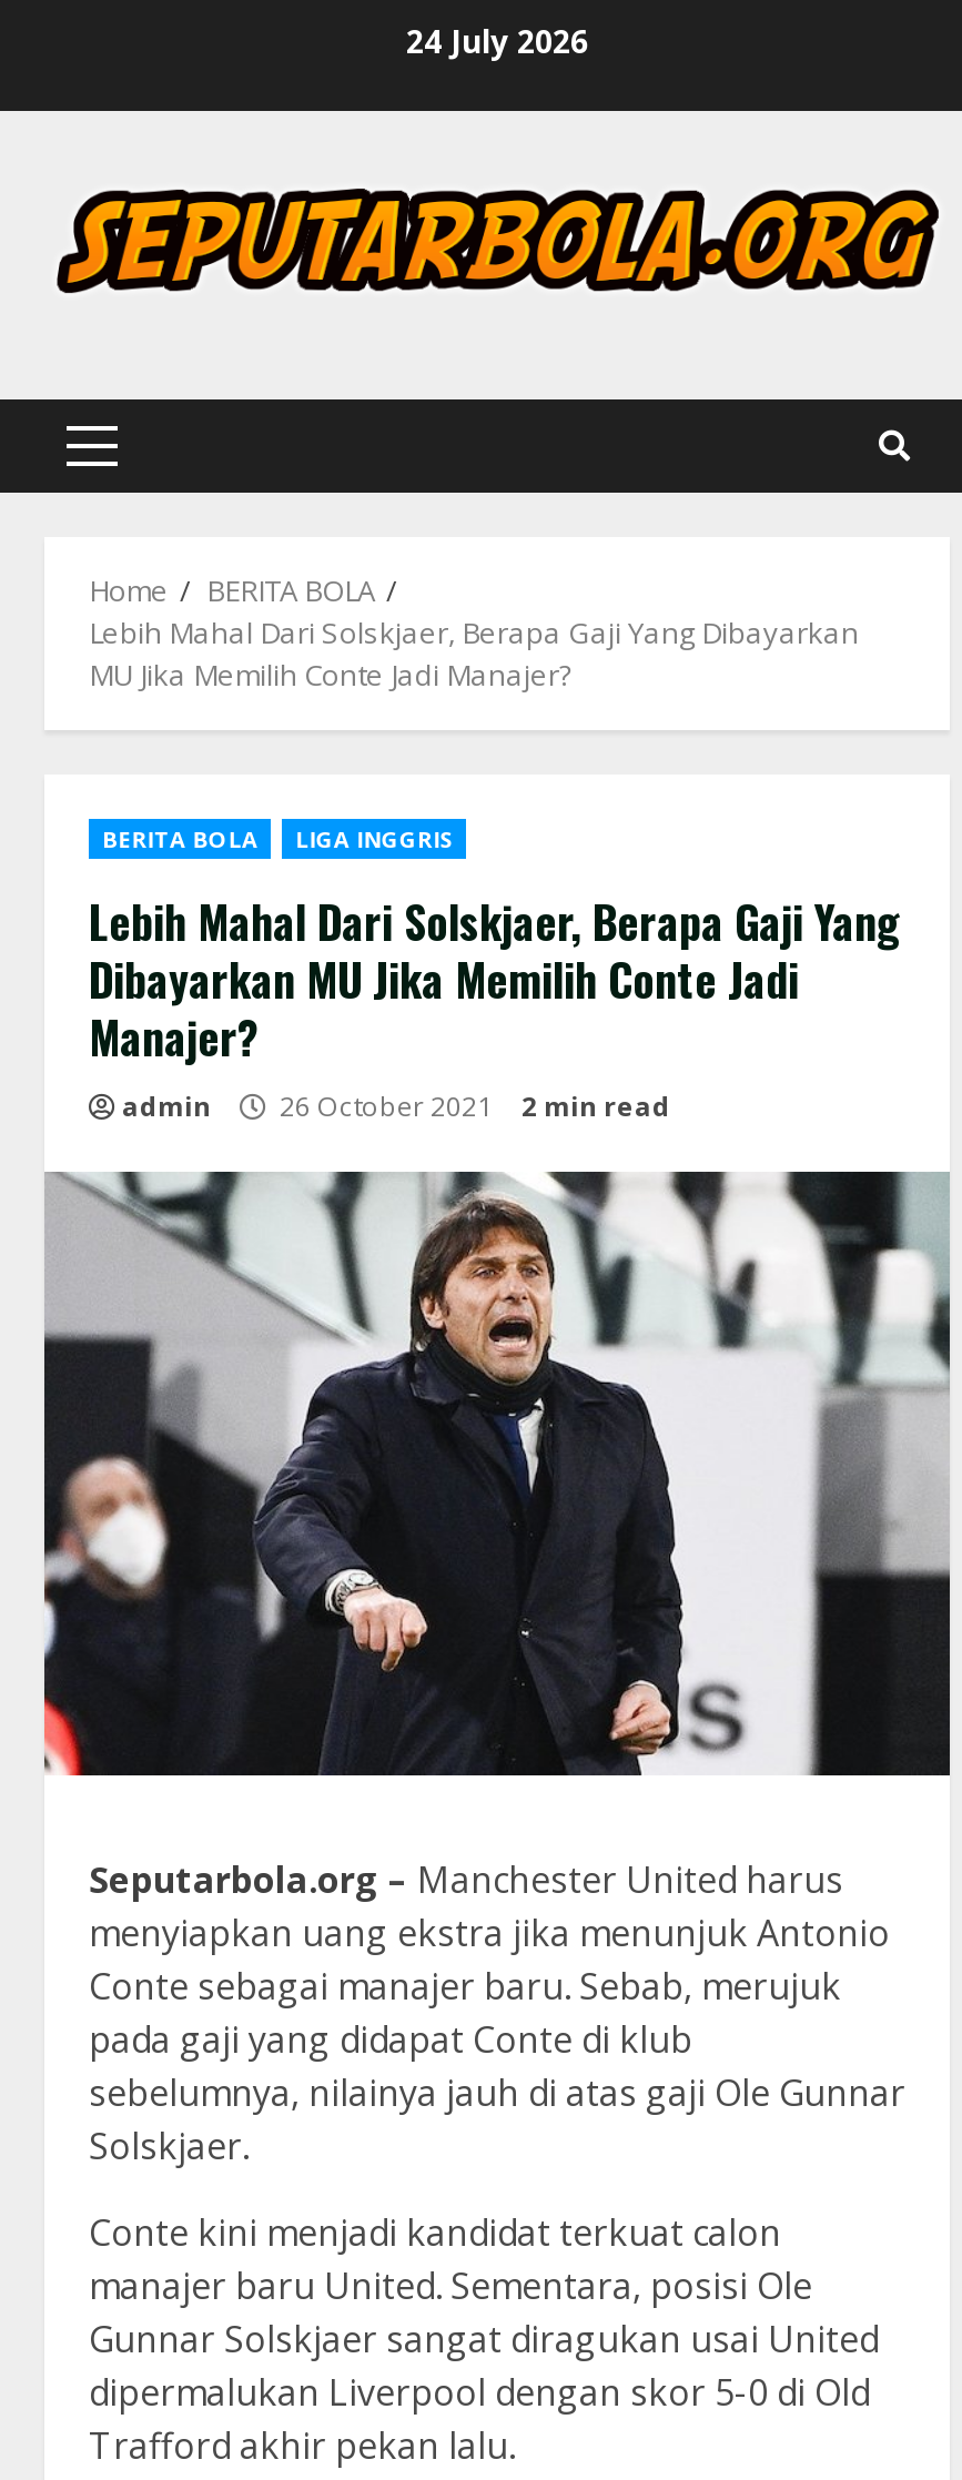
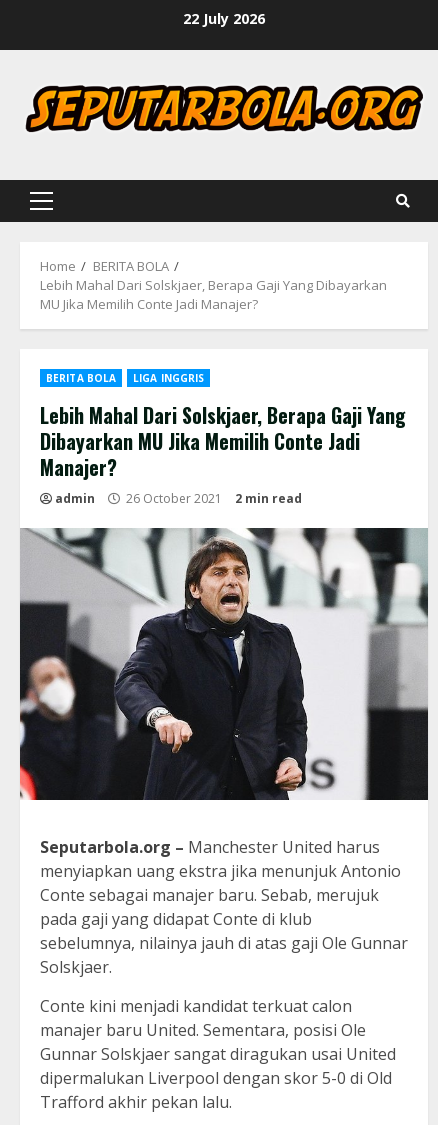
- 24 July 2026
+ 22 July 2026
